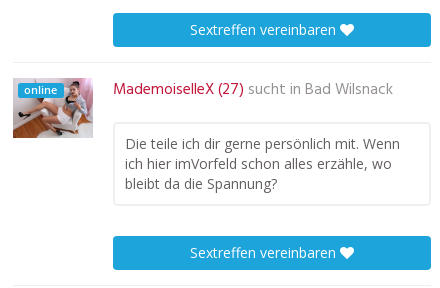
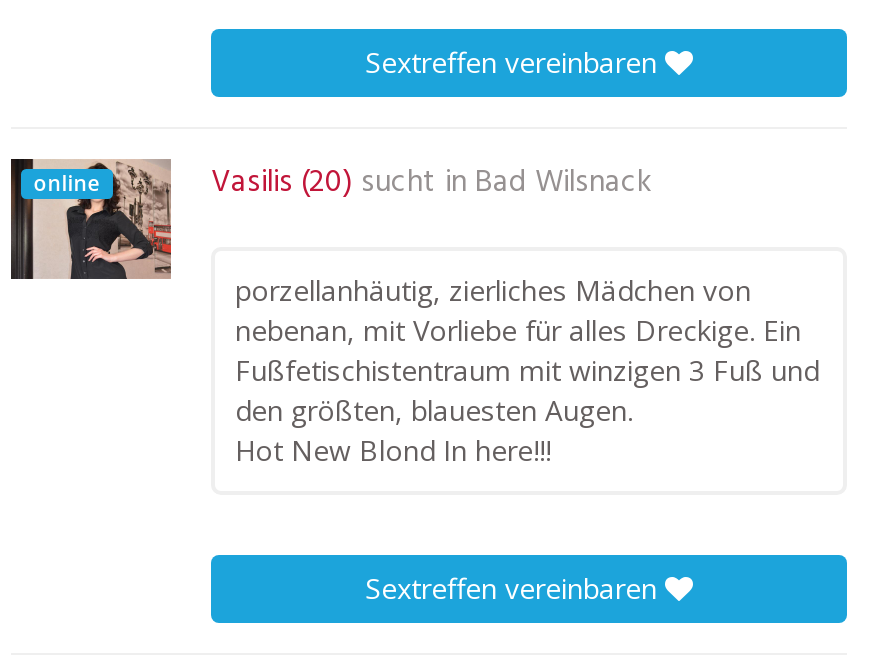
- [image]
- MademoiselleX (27) sucht in Bad Wilsnack
+ [image]
+ Vasilis (20) sucht in Bad Wilsnack

- Die teile ich dir gerne persönlich mit. Wenn
- ich hier imVorfeld schon alles erzähle, wo
- bleibt da die Spannung?
+ porzellanhäutig, zierliches Mädchen von
+ nebenan, mit Vorliebe für alles Dreckige. Ein
+ Fußfetischistentraum mit winzigen 3 Fuß und
+ den größten, blauesten Augen.
+ Hot New Blond In here!!!
